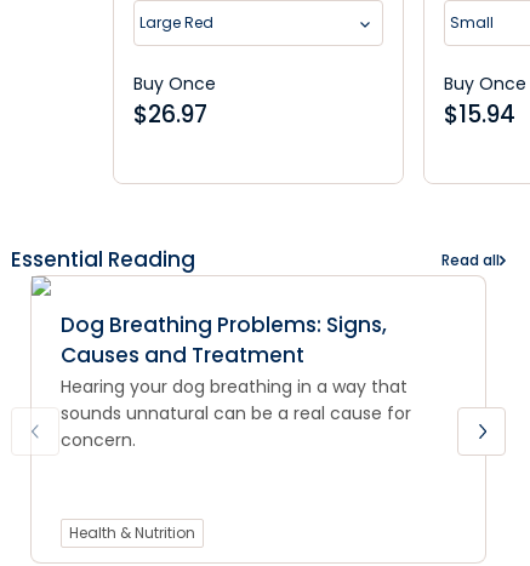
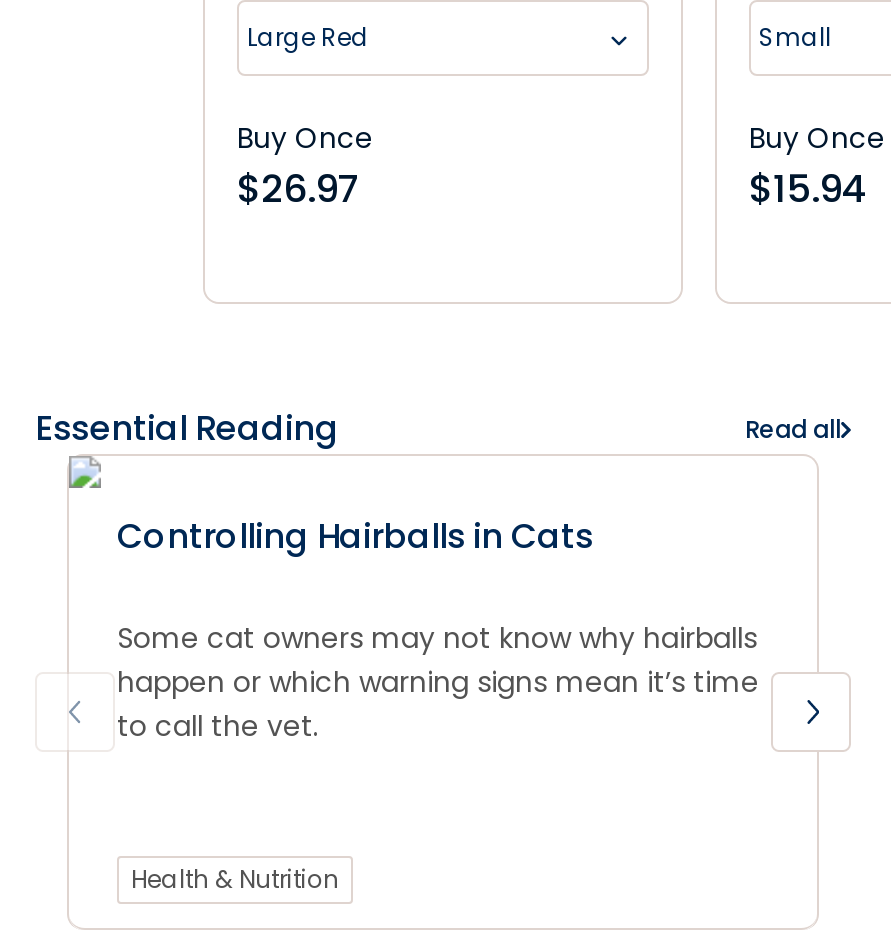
- Dog Breathing Problems: Signs,
- Causes and Treatment
- Hearing your dog breathing in a way that
- sounds unnatural can be a real cause for
- concern.
+ Controlling Hairballs in Cats
+ Some cat owners may not know why hairballs
+ happen or which warning signs mean it’s time
+ to call the vet.
